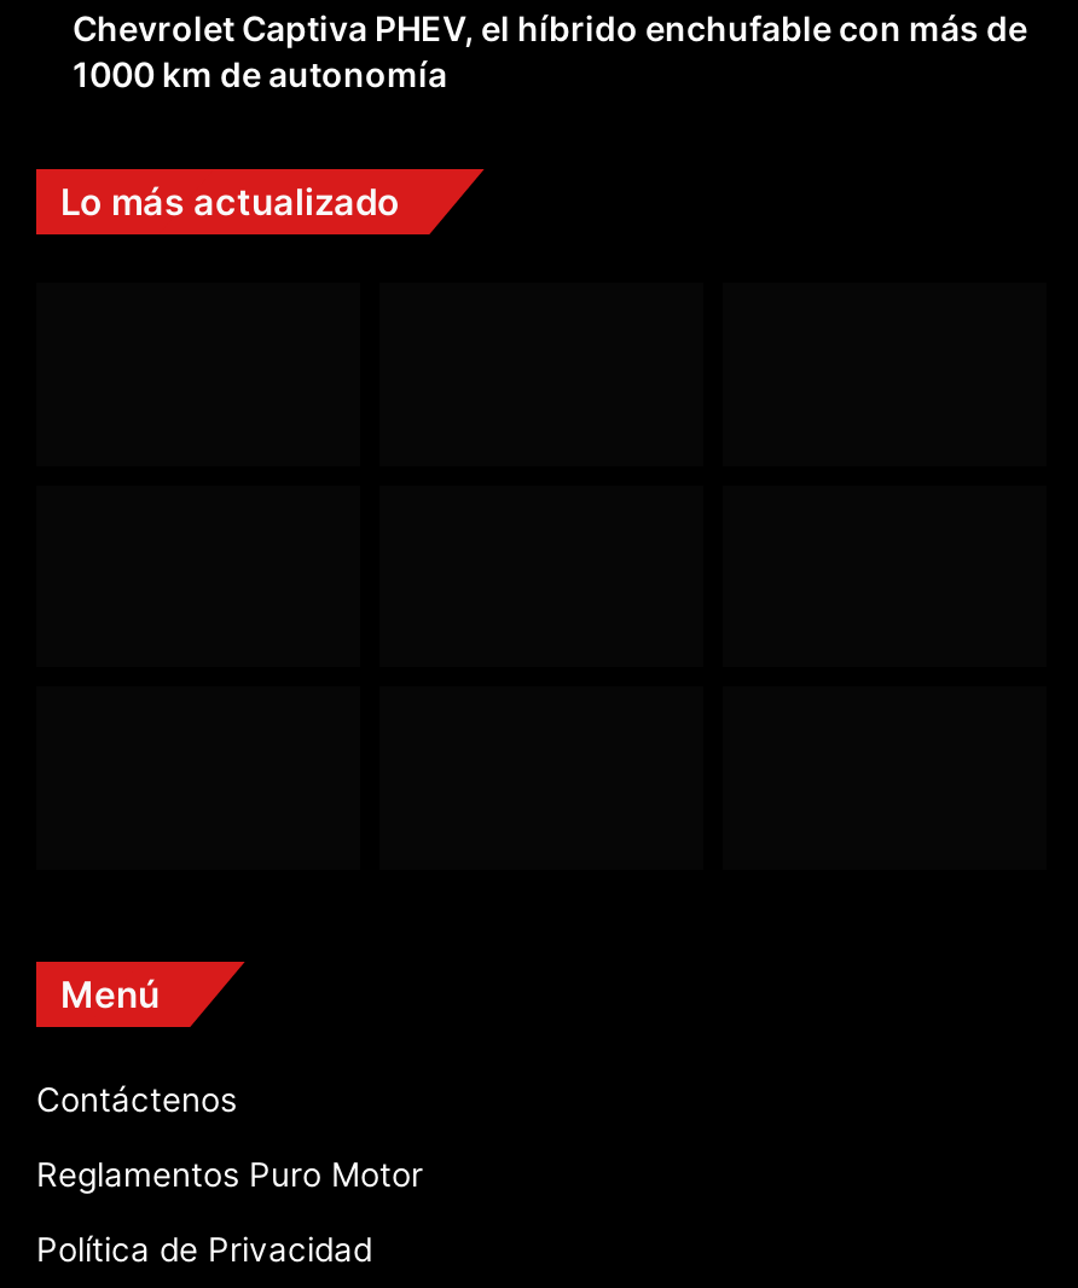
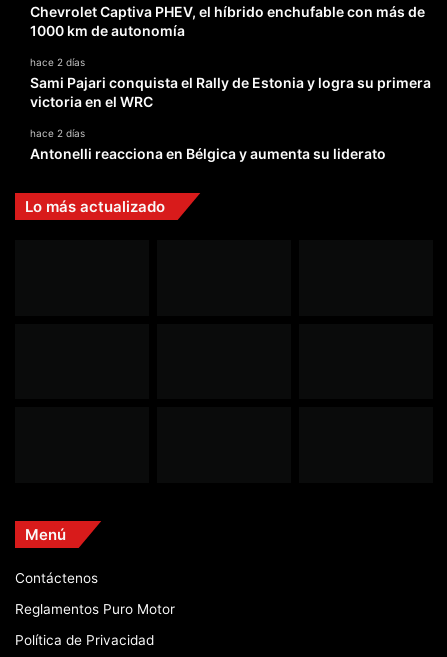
+ hace 2 días
+ Sami Pajari conquista el Rally de Estonia y logra su primera
+ victoria en el WRC
+ hace 2 días
+ Antonelli reacciona en Bélgica y aumenta su liderato
